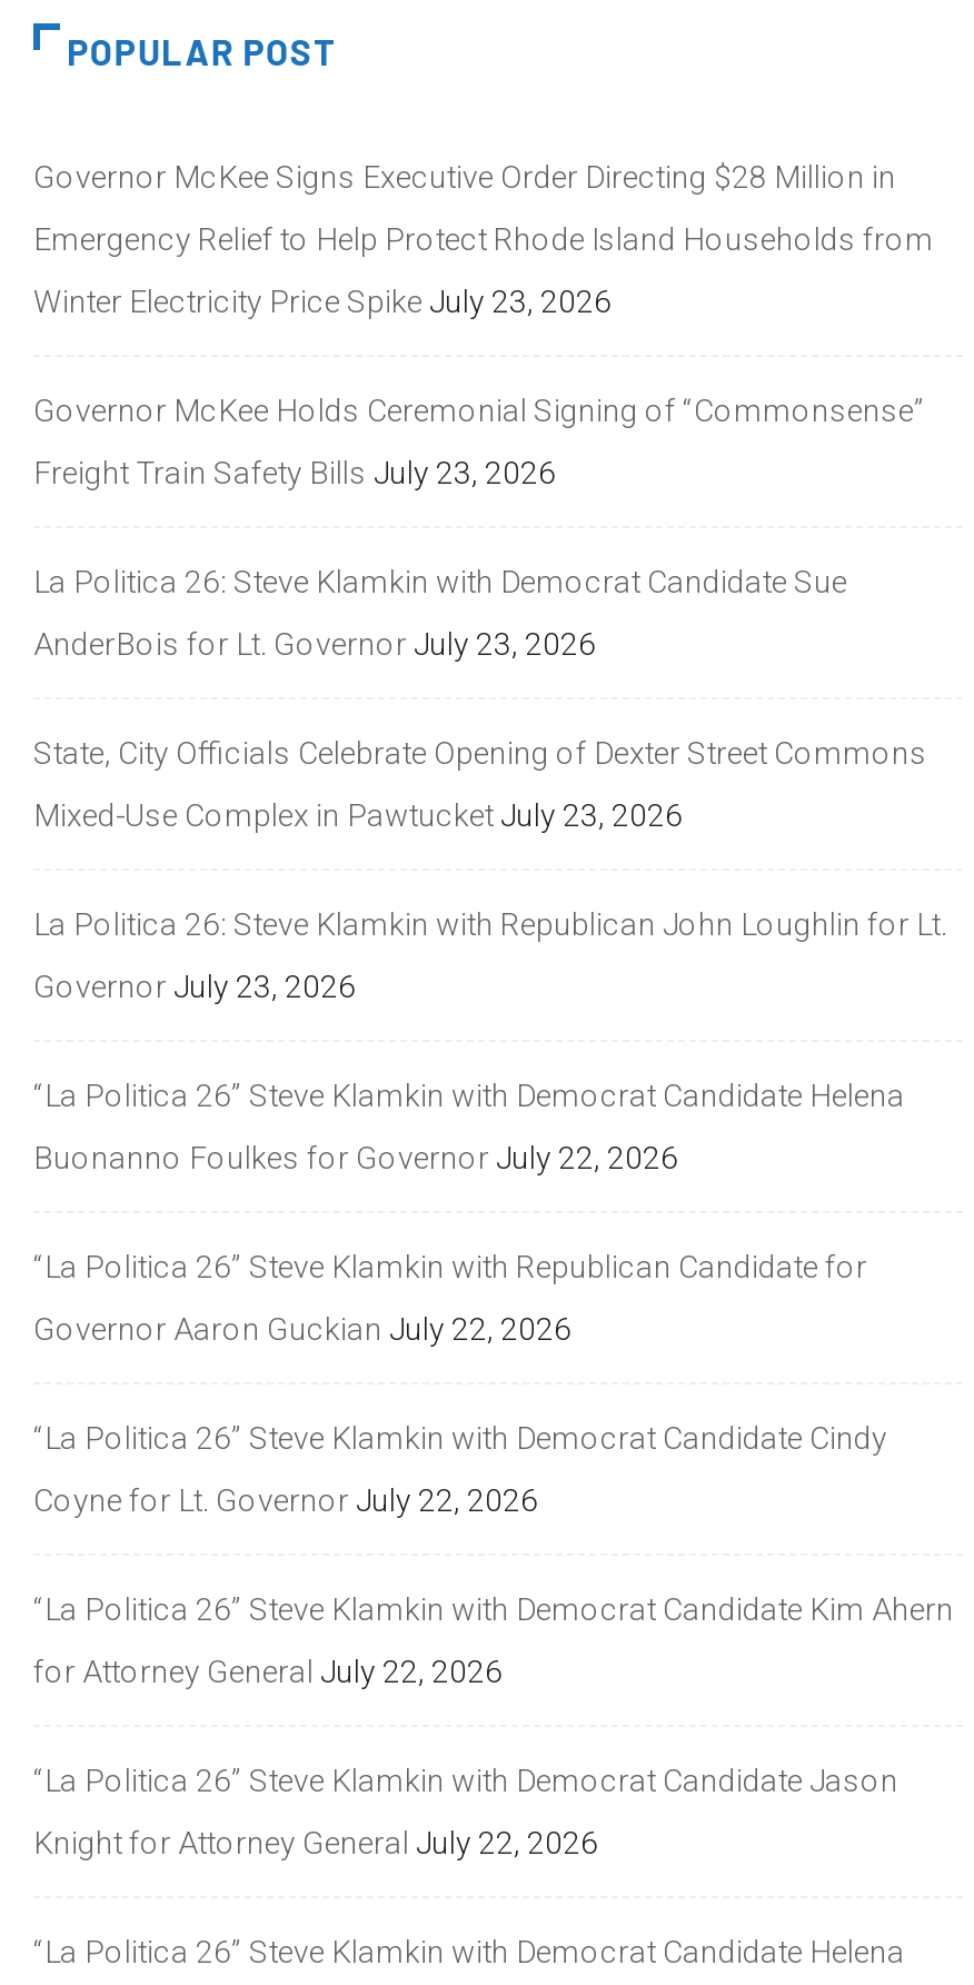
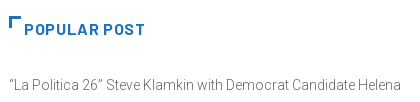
- Governor McKee Signs Executive Order Directing $28 Million in
- Emergency Relief to Help Protect Rhode Island Households from
- Winter Electricity Price Spike July 23, 2026
- Governor McKee Holds Ceremonial Signing of “Commonsense”
- Freight Train Safety Bills July 23, 2026
- La Politica 26: Steve Klamkin with Democrat Candidate Sue
- AnderBois for Lt. Governor July 23, 2026
- State, City Officials Celebrate Opening of Dexter Street Commons
- Mixed-Use Complex in Pawtucket July 23, 2026
- La Politica 26: Steve Klamkin with Republican John Loughlin for Lt.
- Governor July 23, 2026
- “La Politica 26” Steve Klamkin with Democrat Candidate Helena
- Buonanno Foulkes for Governor July 22, 2026
- “La Politica 26” Steve Klamkin with Republican Candidate for
- Governor Aaron Guckian July 22, 2026
- “La Politica 26” Steve Klamkin with Democrat Candidate Cindy
- Coyne for Lt. Governor July 22, 2026
- “La Politica 26” Steve Klamkin with Democrat Candidate Kim Ahern
- for Attorney General July 22, 2026
- “La Politica 26” Steve Klamkin with Democrat Candidate Jason
- Knight for Attorney General July 22, 2026
